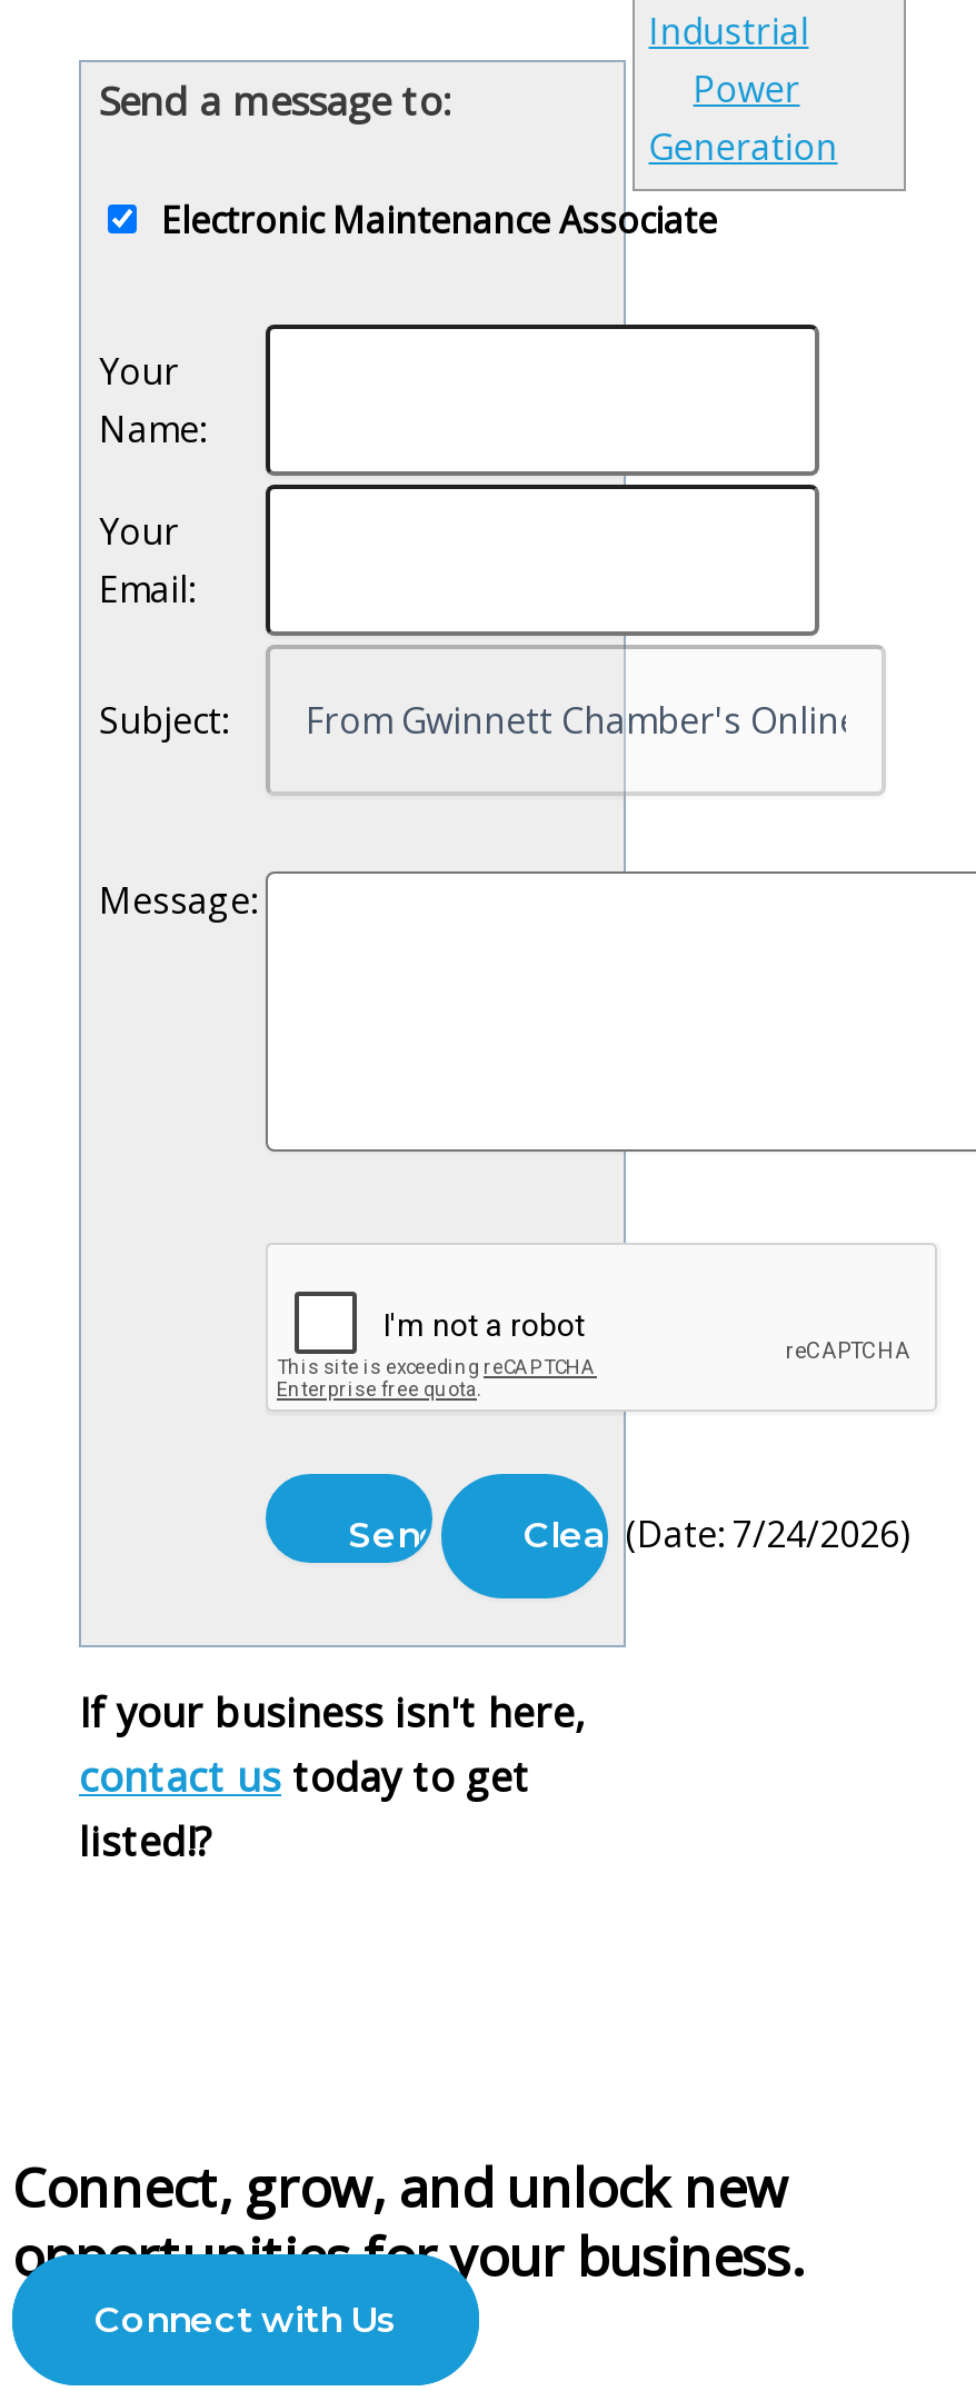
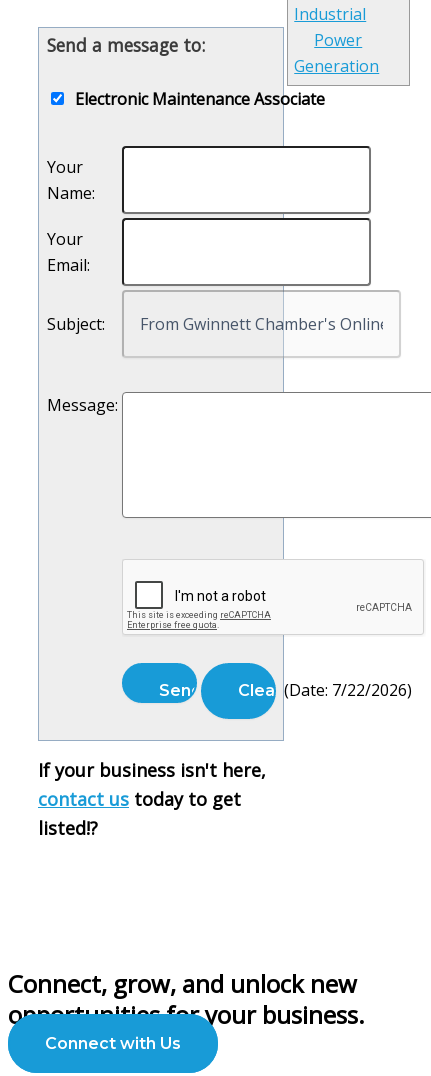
- (Date: 7/24/2026)
+ (Date: 7/22/2026)
